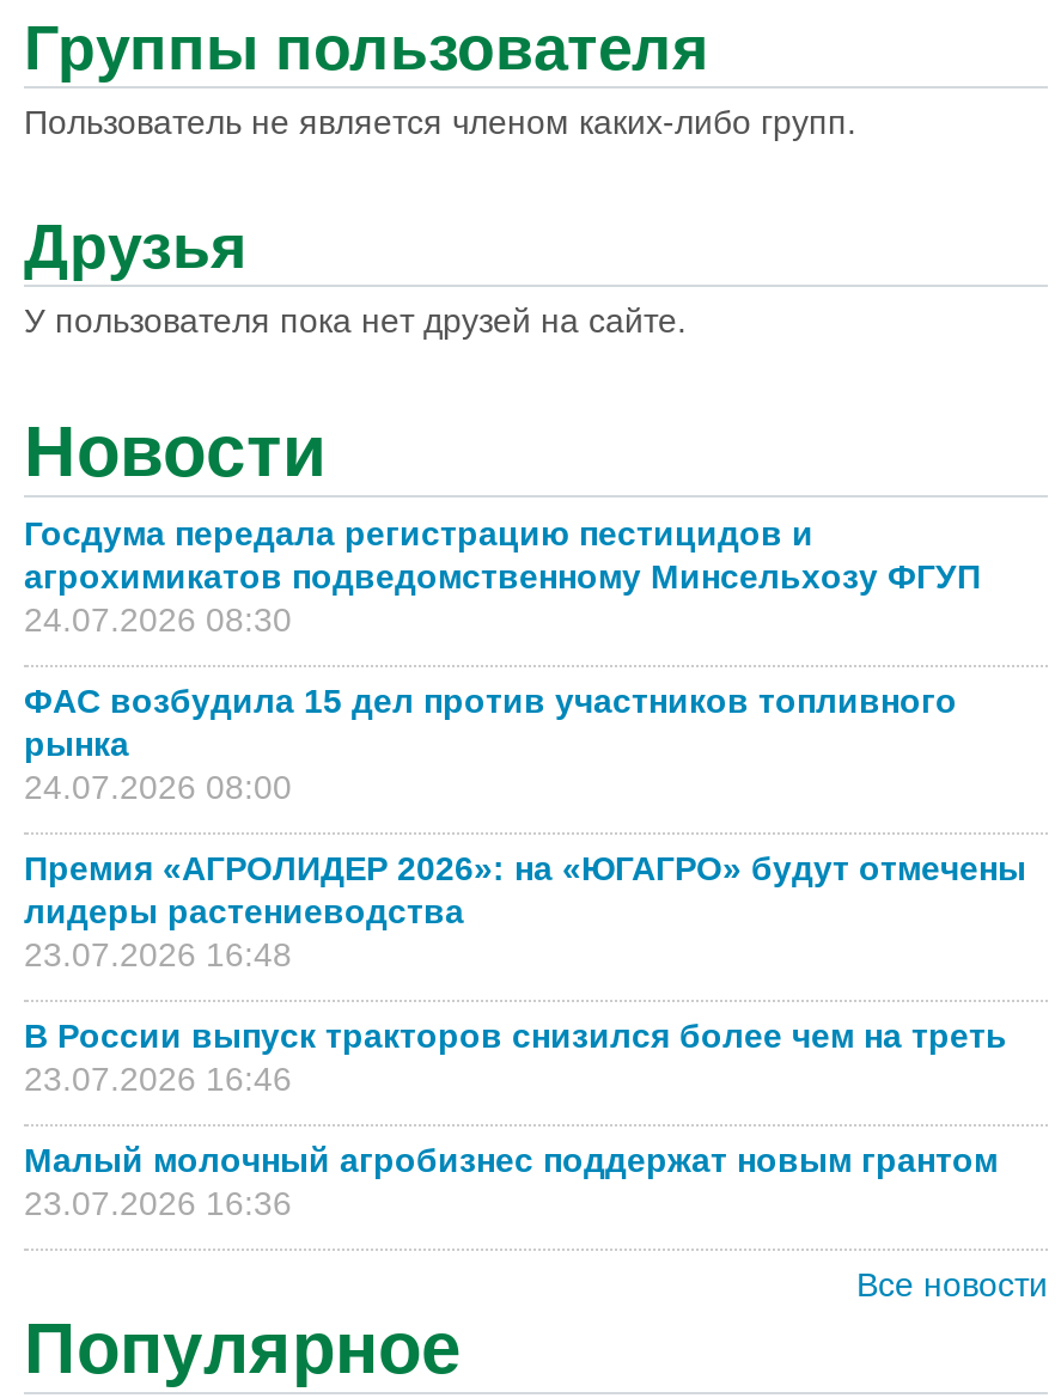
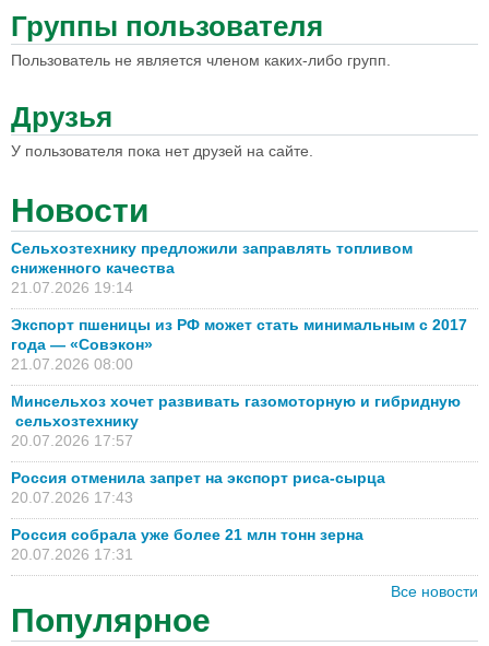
- Госдума передала регистрацию пестицидов и
- агрохимикатов подведомственному Минсельхозу ФГУП
- 24.07.2026 08:30
+ Сельхозтехнику предложили заправлять топливом
+ сниженного качества
+ 21.07.2026 19:14

- ФАС возбудила 15 дел против участников топливного
- рынка
- 24.07.2026 08:00
+ Экспорт пшеницы из РФ может стать минимальным с 2017
+ года — «Совэкон»
+ 21.07.2026 08:00

- Премия «АГРОЛИДЕР 2026»: на «ЮГАГРО» будут отмечены
- лидеры растениеводства
- 23.07.2026 16:48
+ Минсельхоз хочет развивать газомоторную и гибридную
+ сельхозтехнику
+ 20.07.2026 17:57

- В России выпуск тракторов снизился более чем на треть
- 23.07.2026 16:46
+ Россия отменила запрет на экспорт риса-сырца
+ 20.07.2026 17:43

- Малый молочный агробизнес поддержат новым грантом
- 23.07.2026 16:36
+ Россия собрала уже более 21 млн тонн зерна
+ 20.07.2026 17:31
